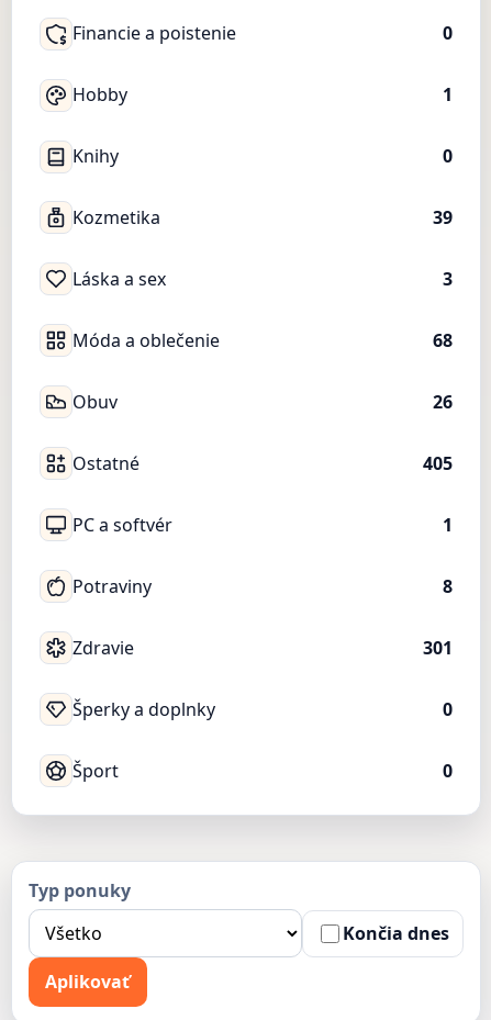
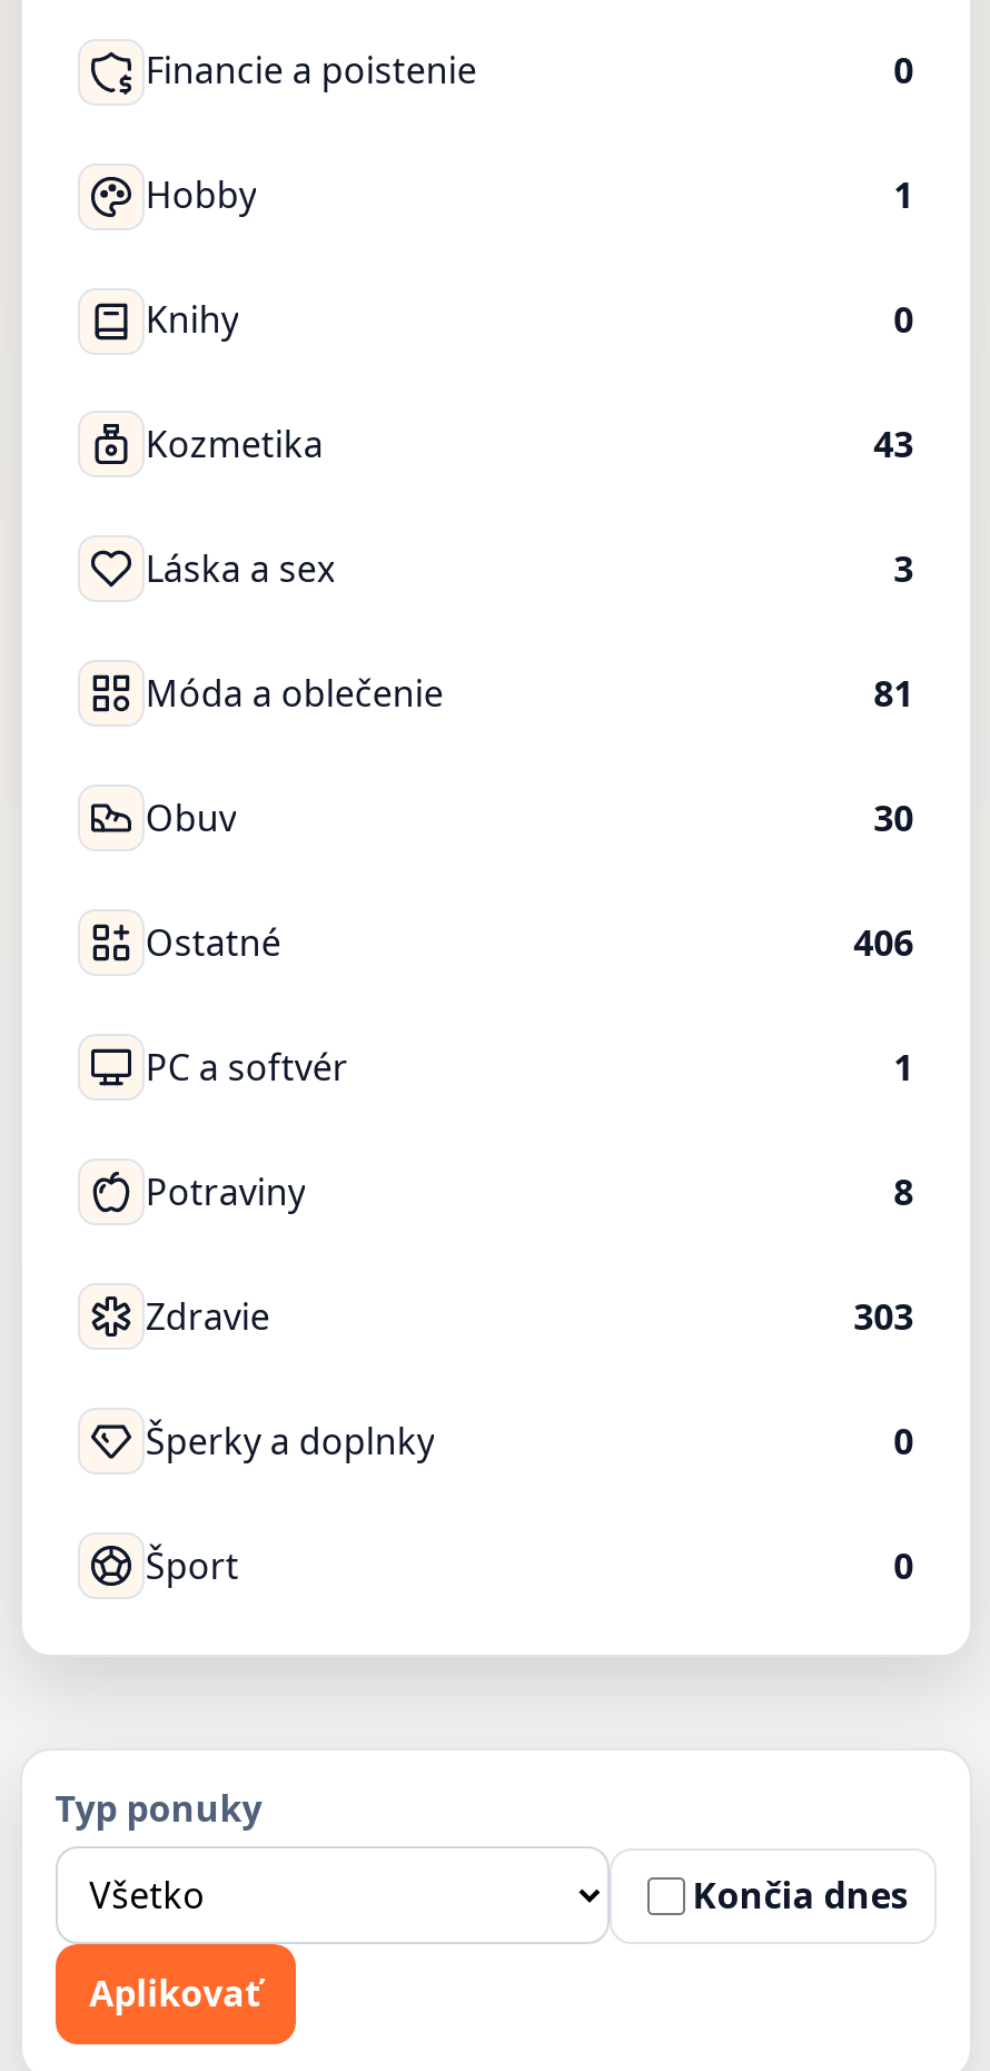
- 39
+ 43

- 68
+ 81

- 26
+ 30

- 405
+ 406

- 301
+ 303
